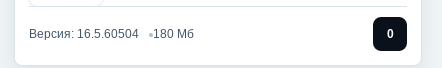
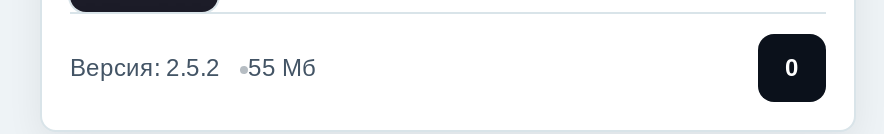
- Версия: 16.5.60504
- 180 Мб
+ Версия: 2.5.2
+ 55 Мб
